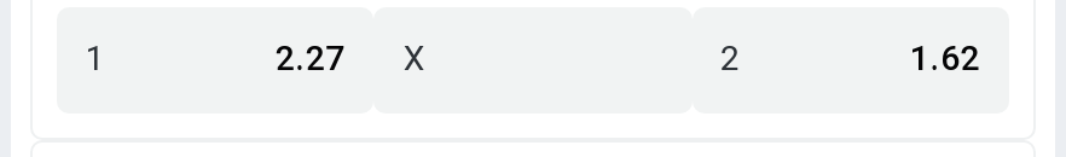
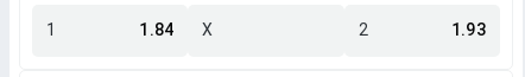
- 2.27 X
+ 1.84 X

- 1.62
+ 1.93
